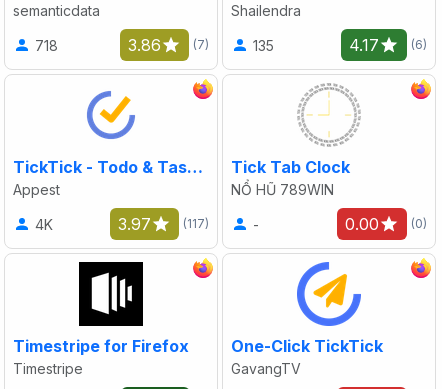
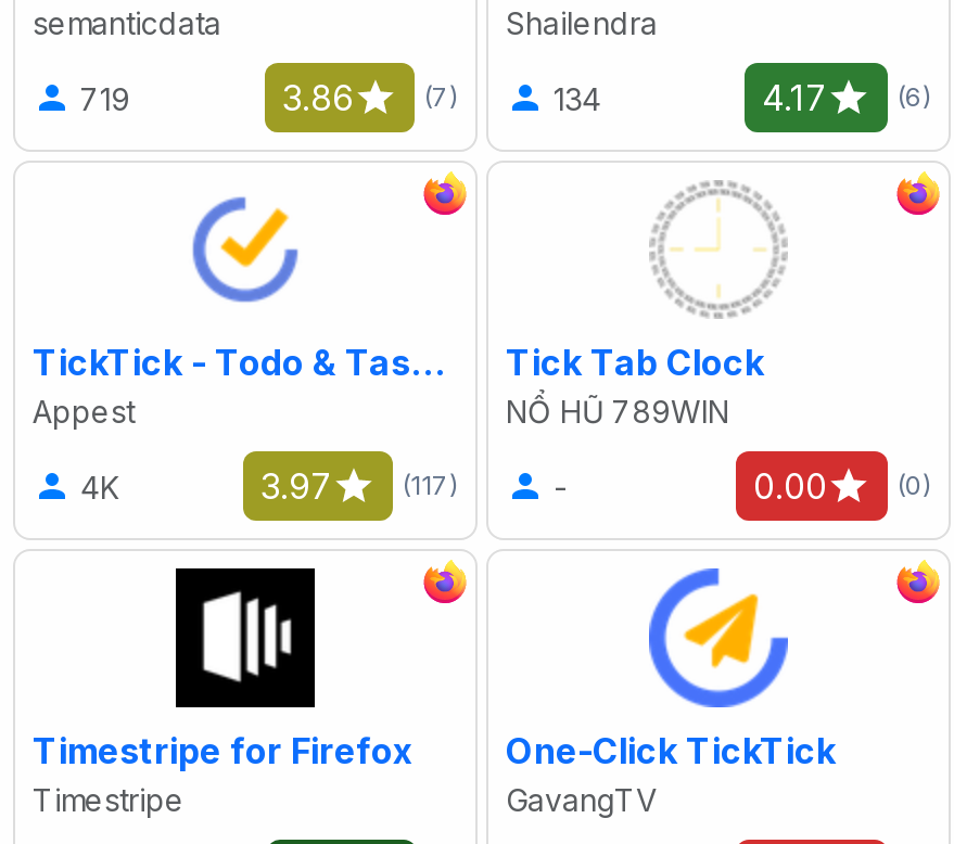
- 718
+ 719

- 135
+ 134
